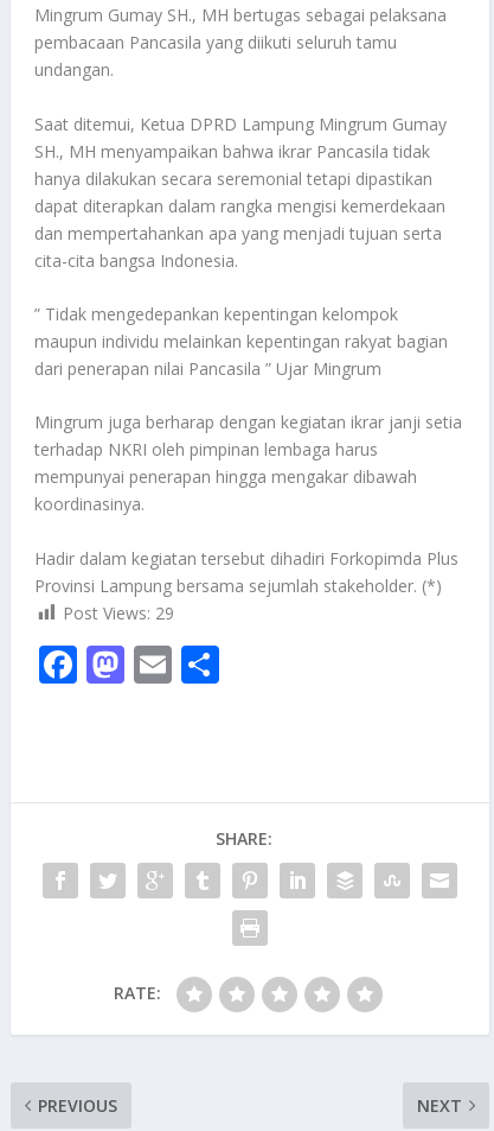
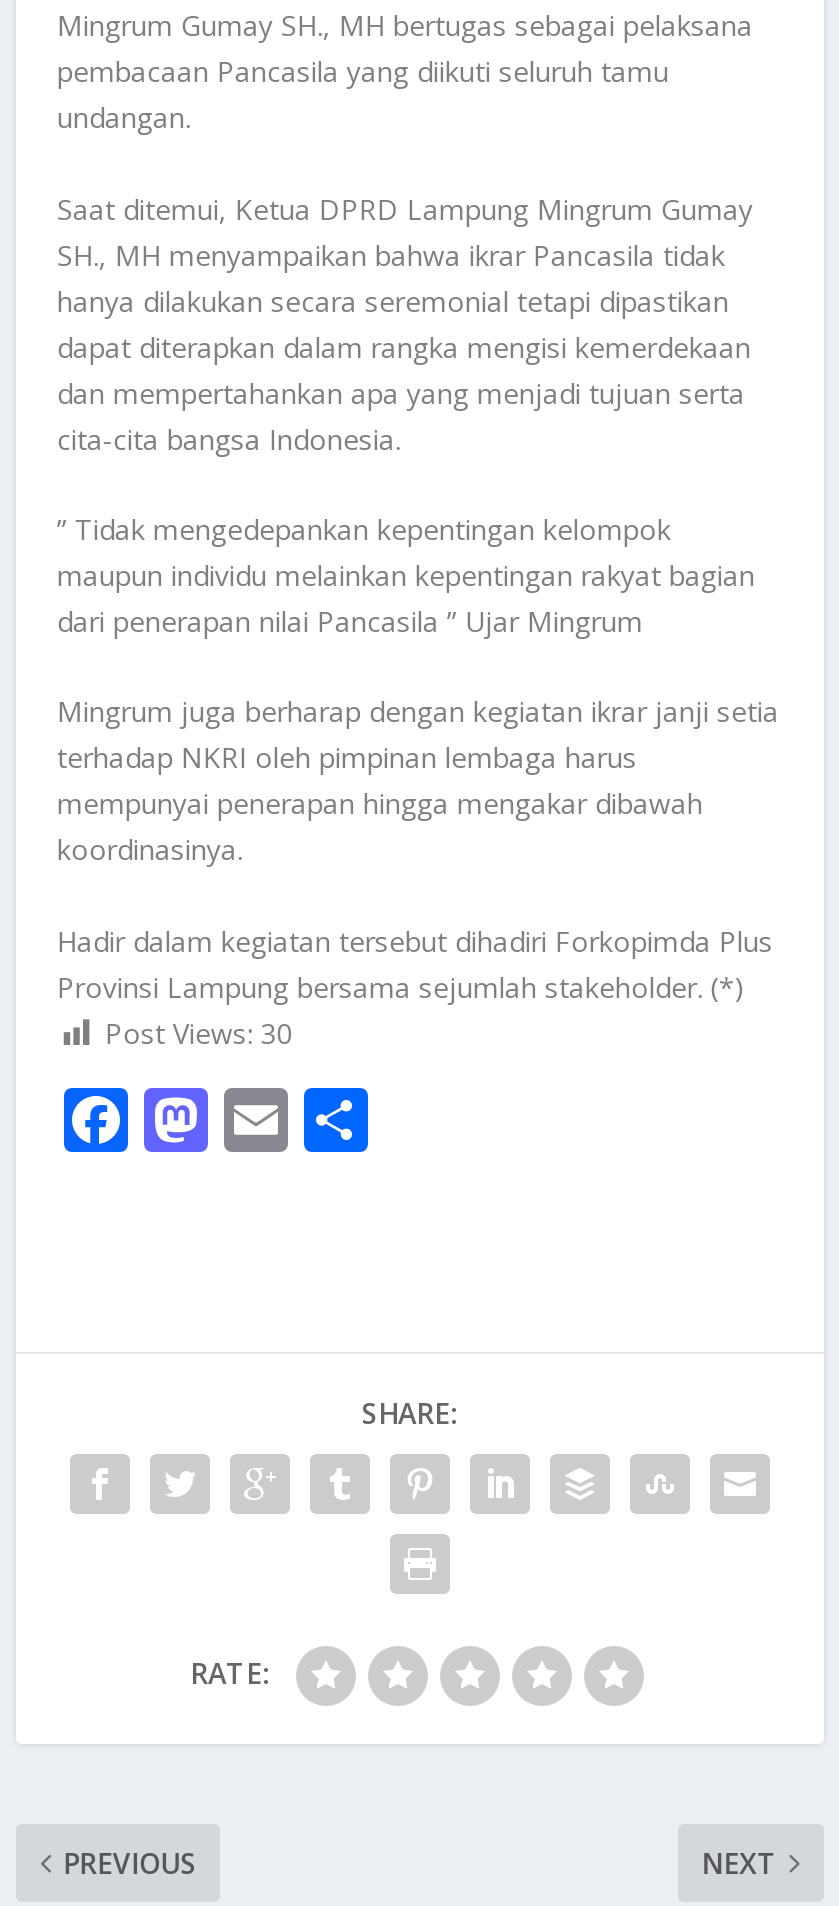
- Post Views: 29
+ Post Views: 30
